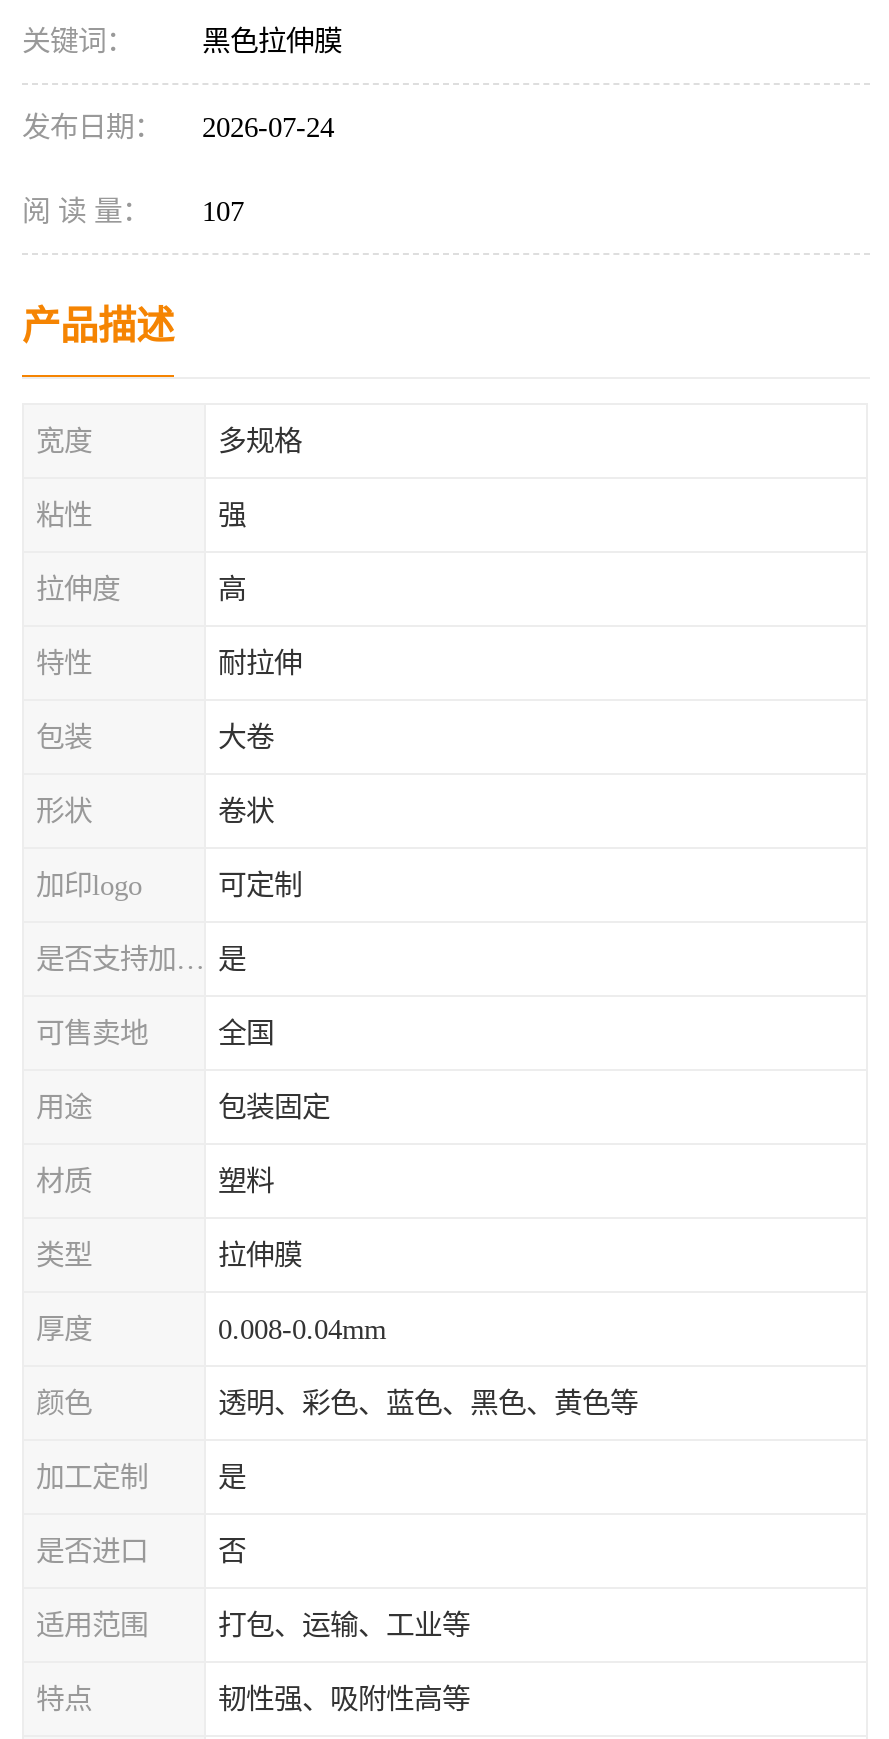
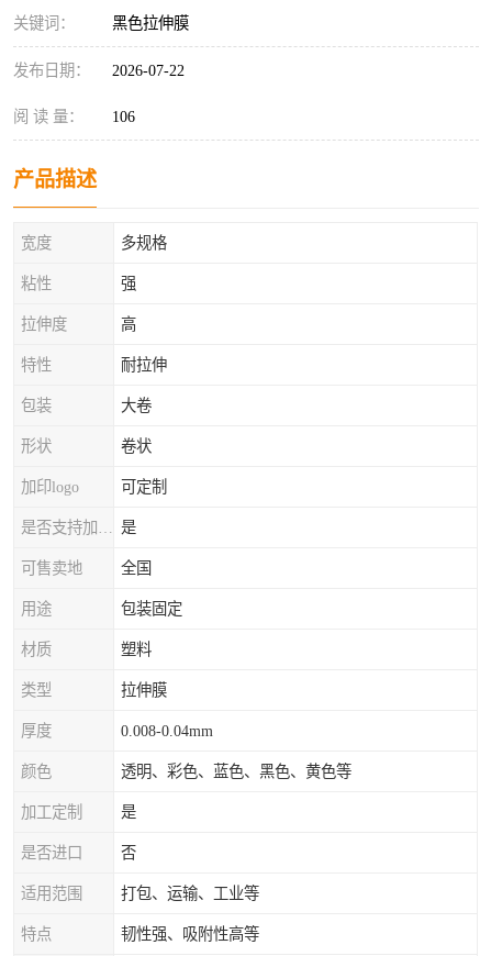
- 发布日期： 2026-07-24
+ 发布日期： 2026-07-22

- 阅 读 量： 107
+ 阅 读 量： 106
